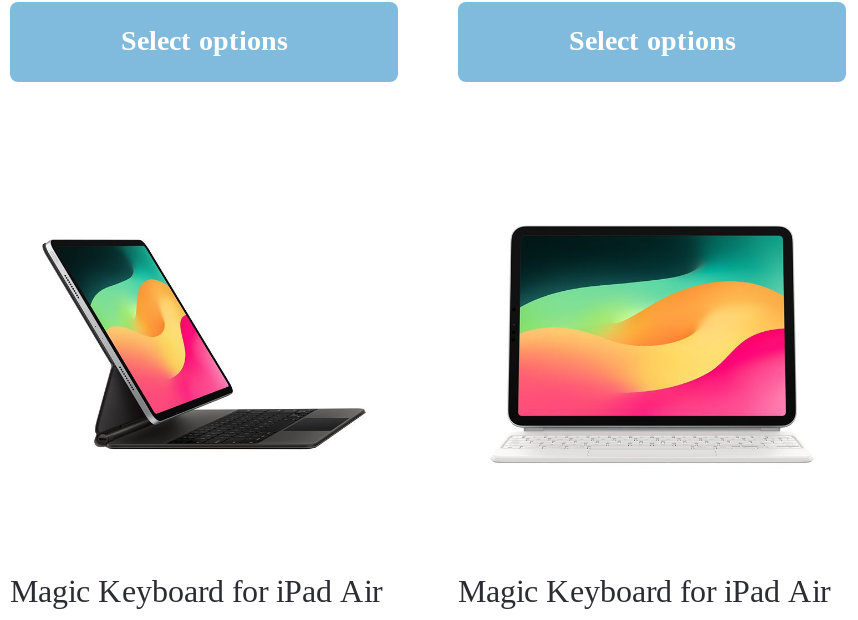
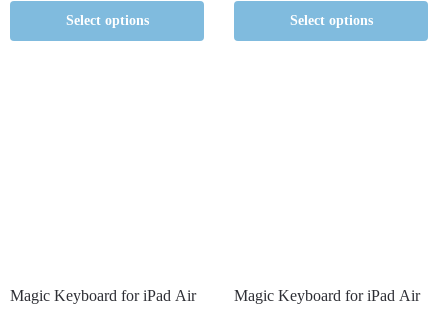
- [image]

- [image]
